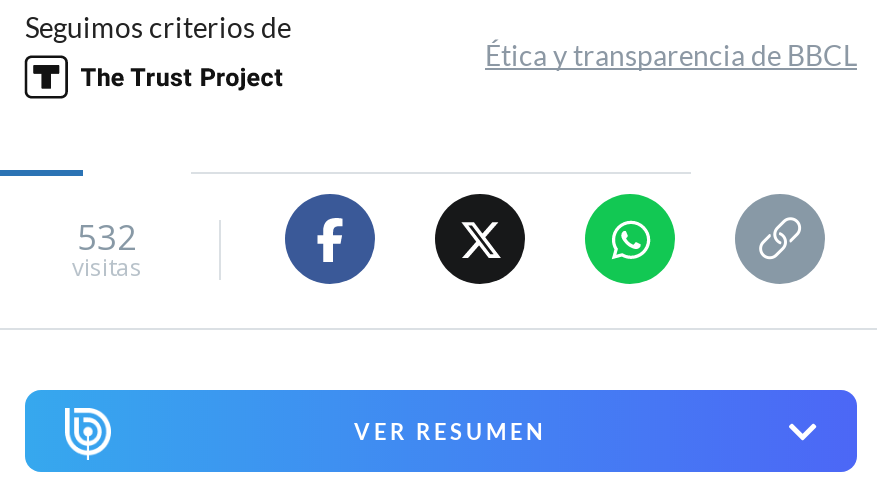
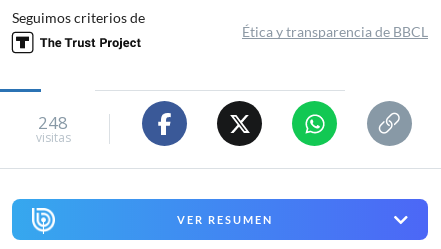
- 532
+ 248
